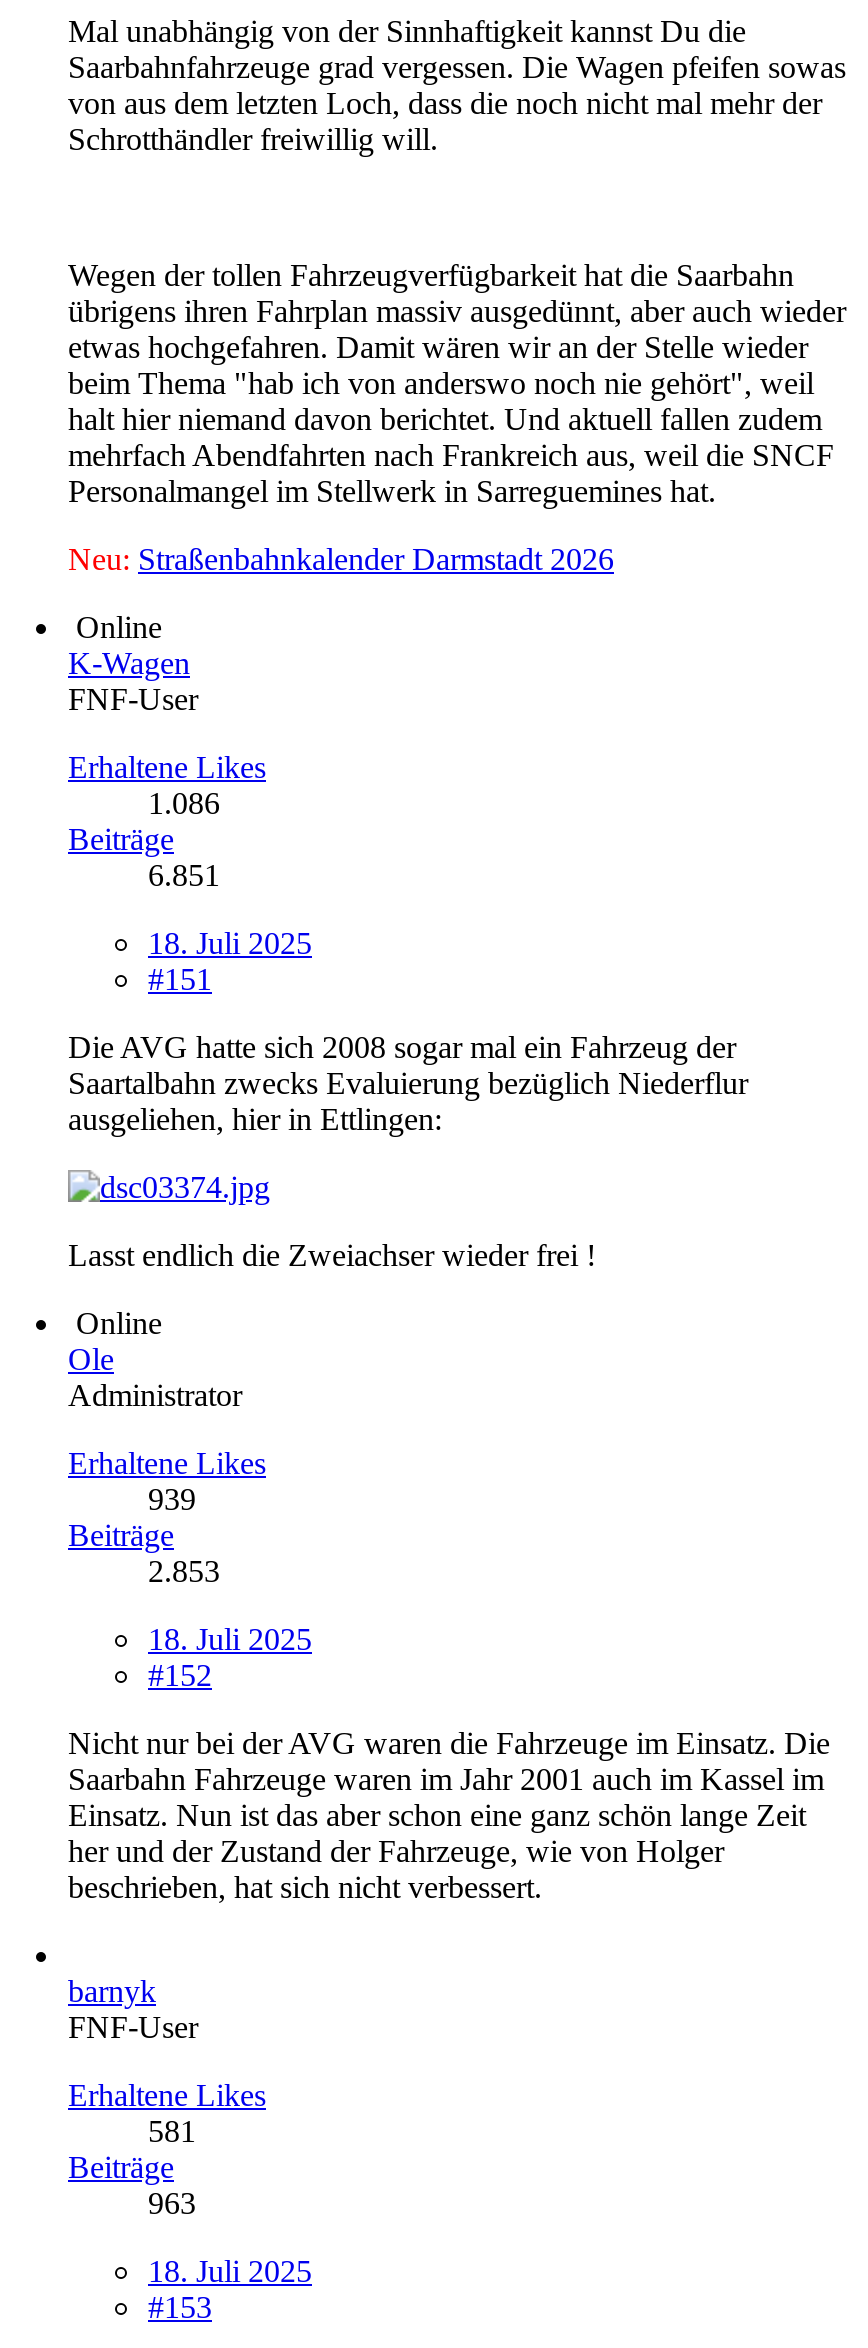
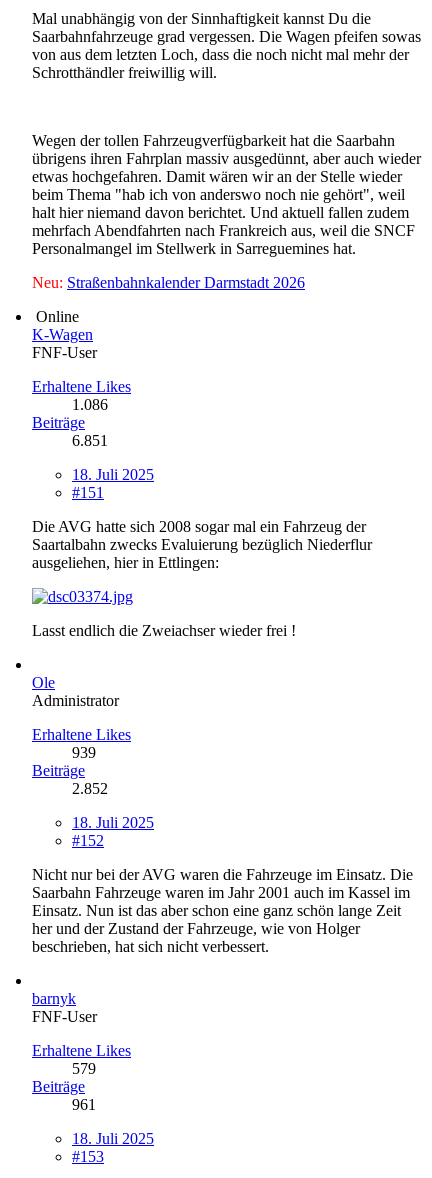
- Online

- 2.853
+ 2.852

- 581
+ 579

- 963
+ 961
